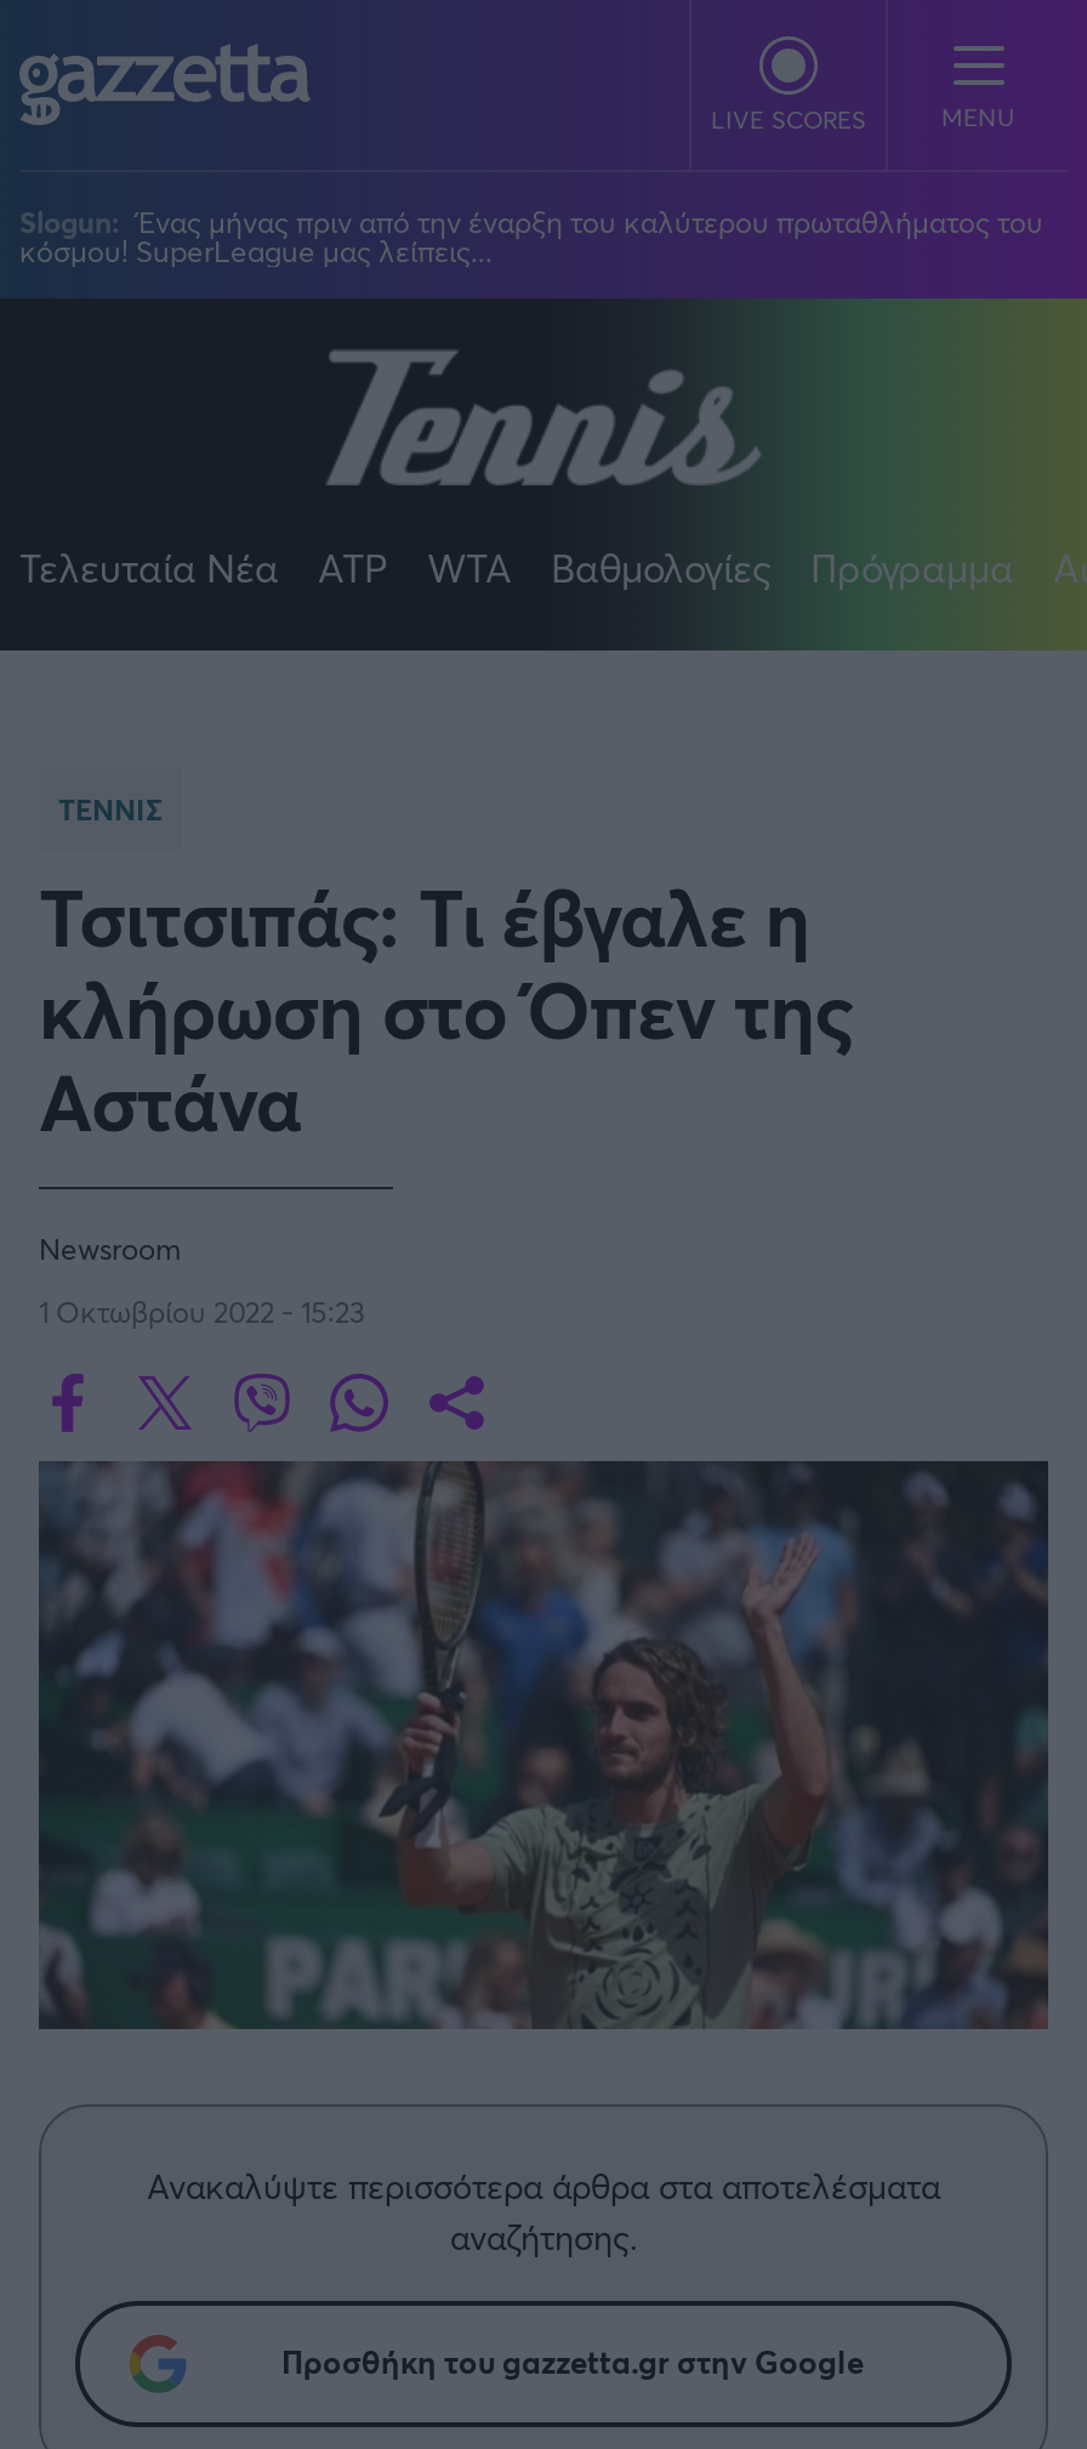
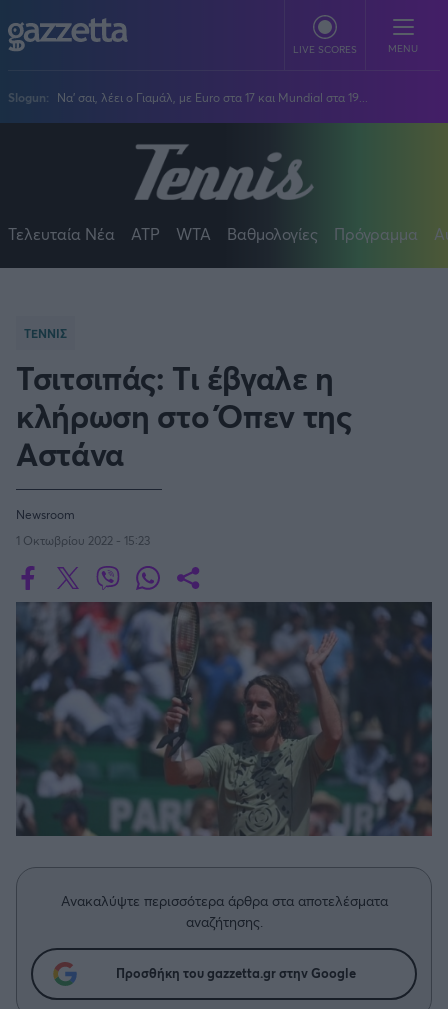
- Slogun: Ένας μήνας πριν από την έναρξη του καλύτερου πρωταθλήματος του
- κόσμου! SuperLeague μας λείπεις...
+ Slogun: Να' σαι, λέει ο Γιαμάλ, με Euro στα 17 και Mundial στα 19...
